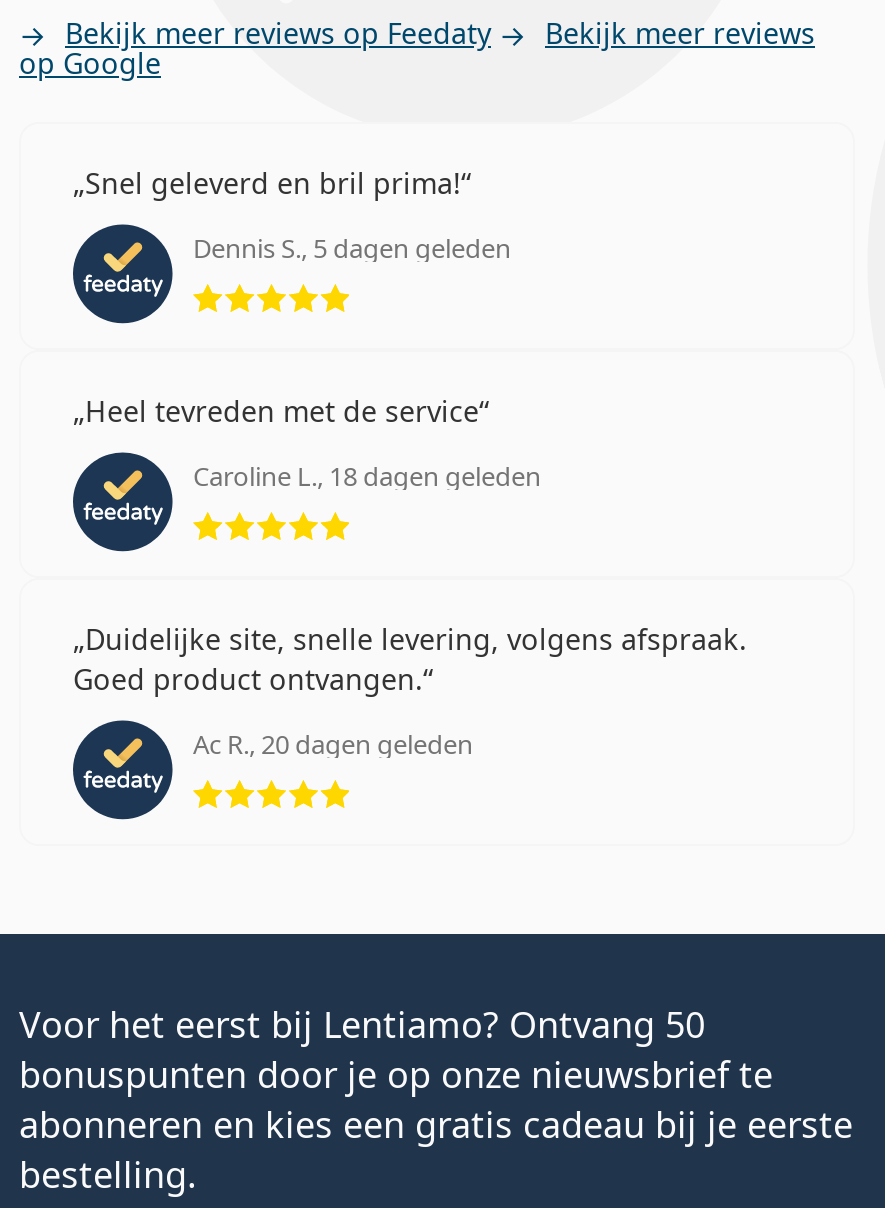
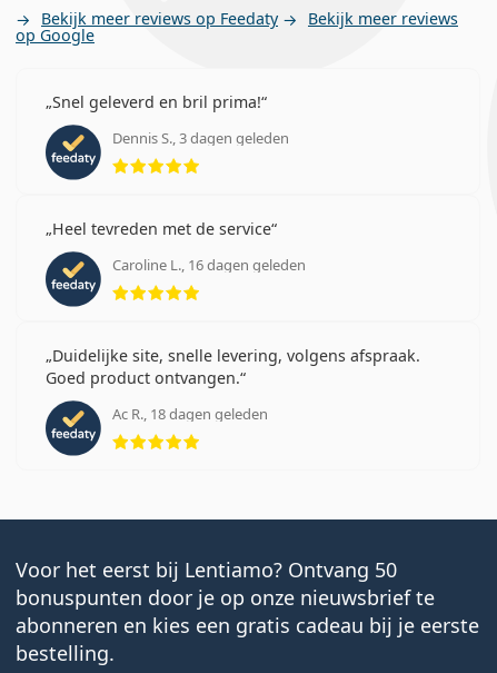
- Dennis S., 5 dagen geleden
+ Dennis S., 3 dagen geleden

- Caroline L., 18 dagen geleden
+ Caroline L., 16 dagen geleden

- Ac R., 20 dagen geleden
+ Ac R., 18 dagen geleden
